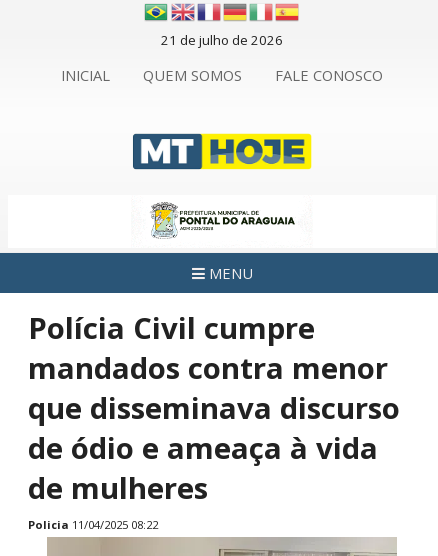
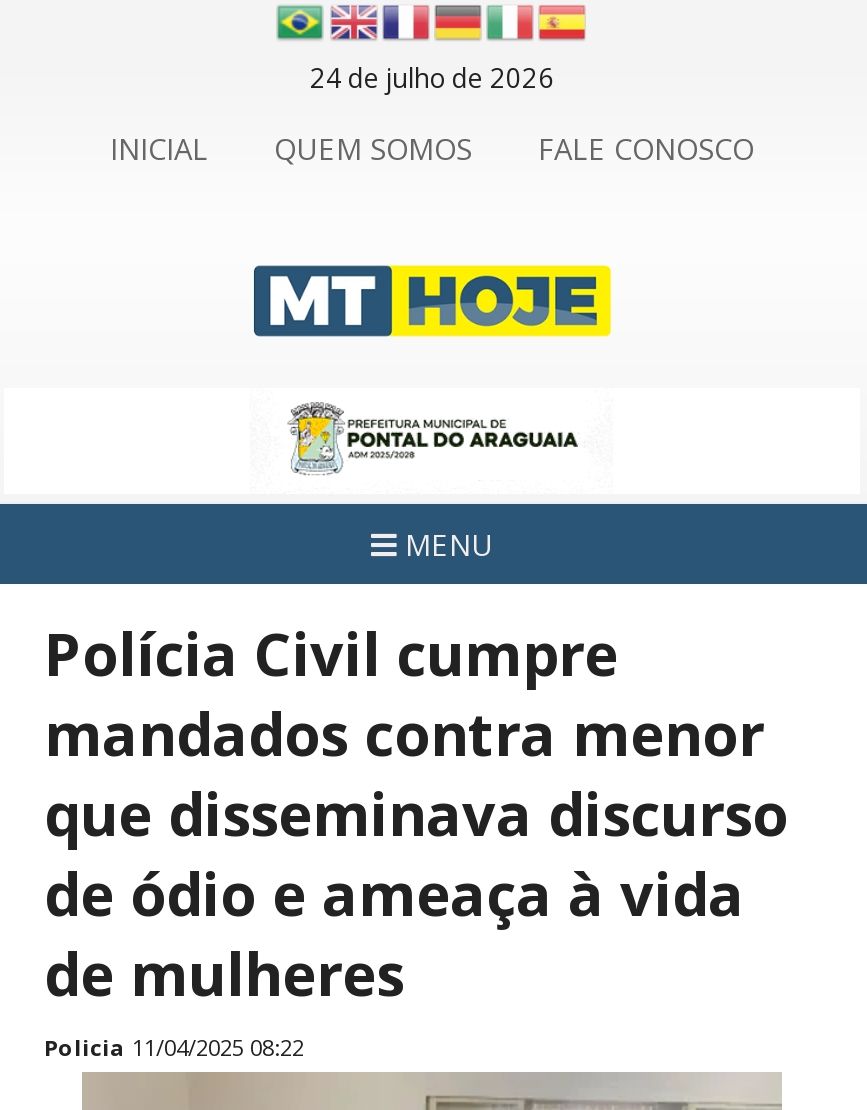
- 21 de julho de 2026
+ 24 de julho de 2026
